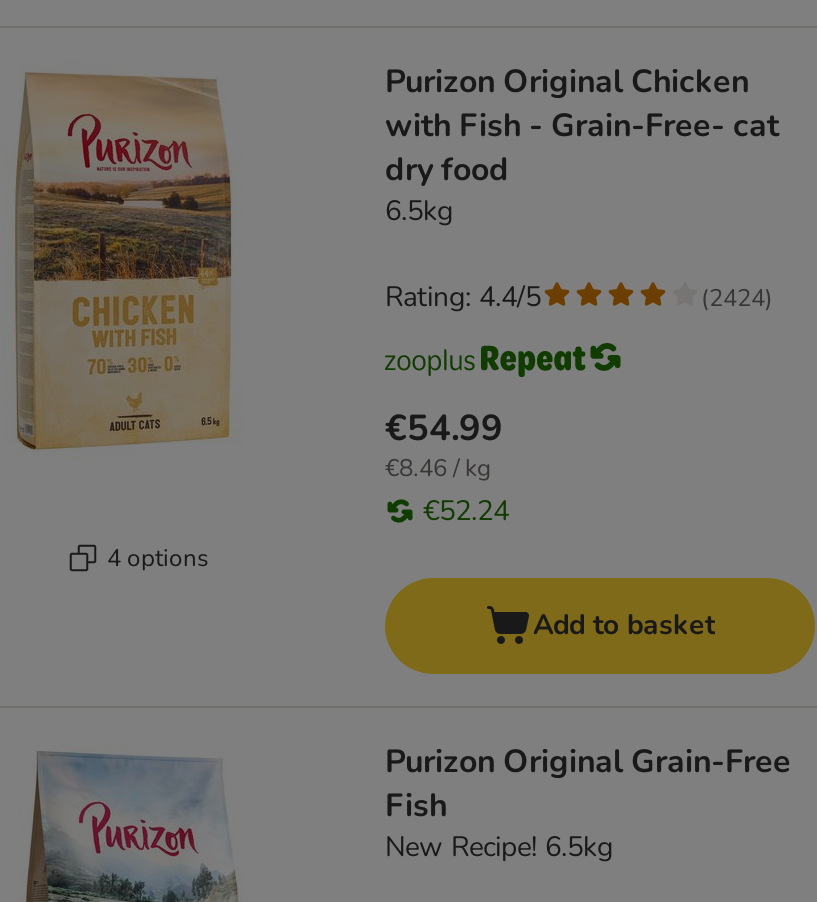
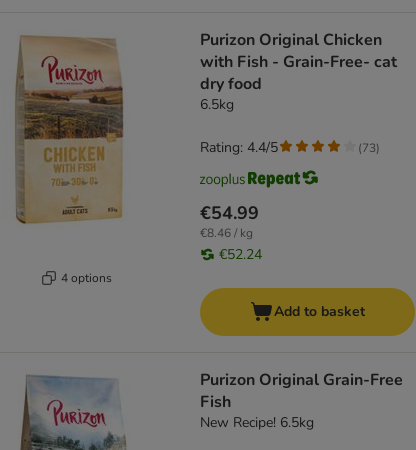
- (2424)
+ (73)
